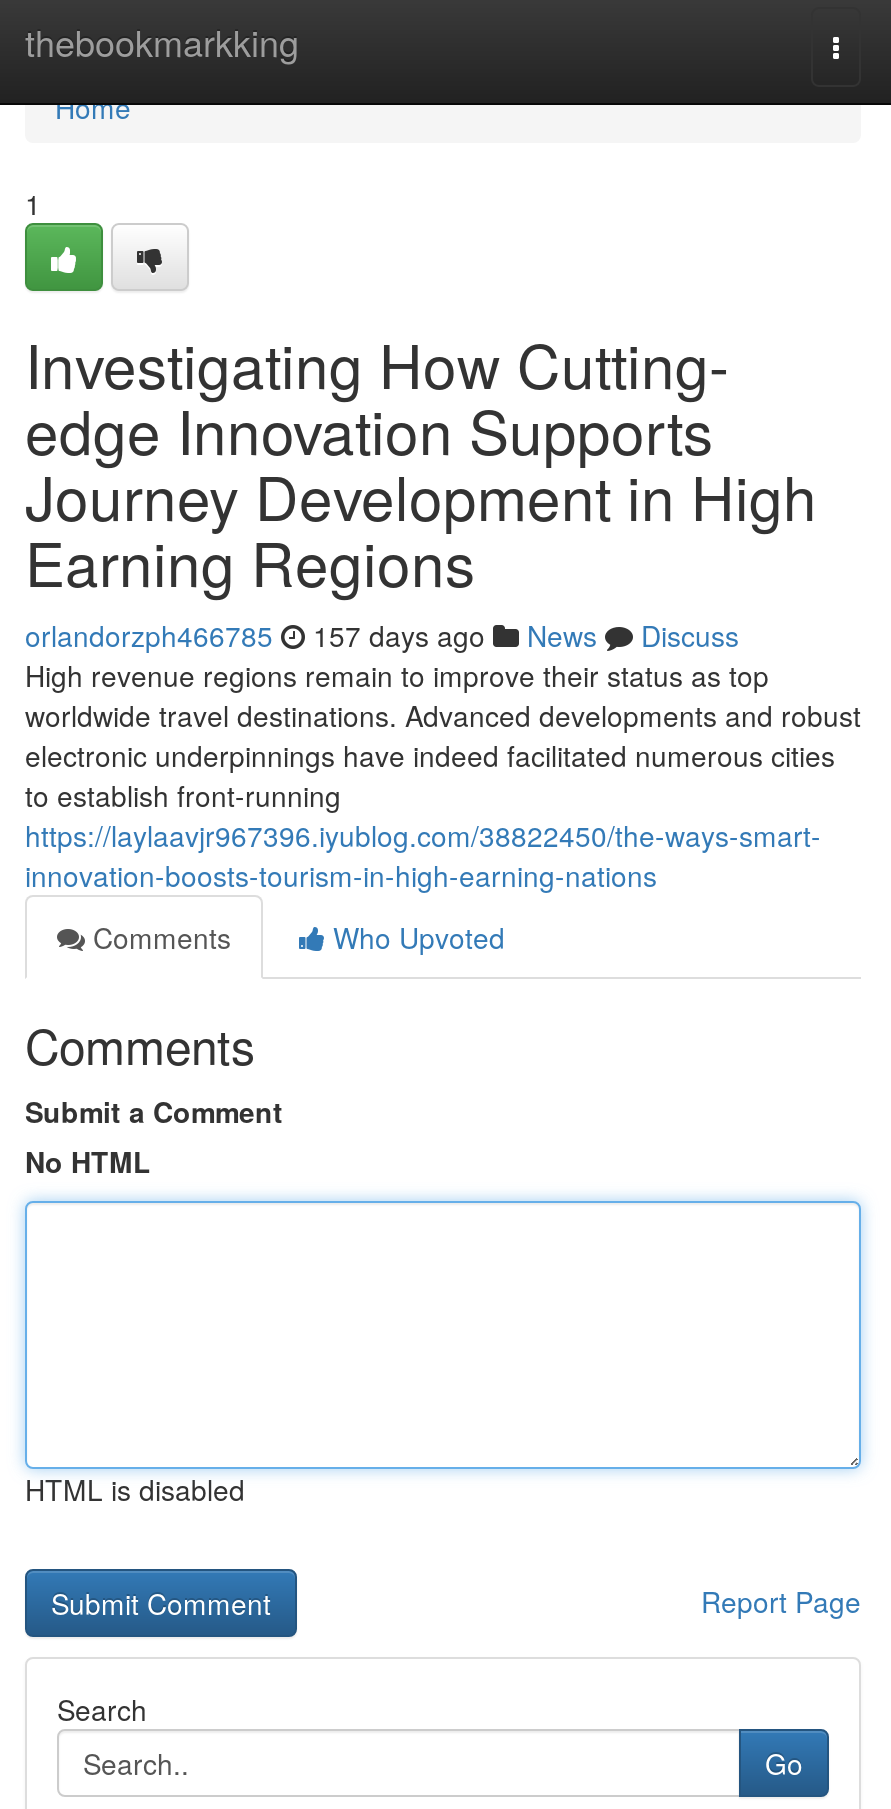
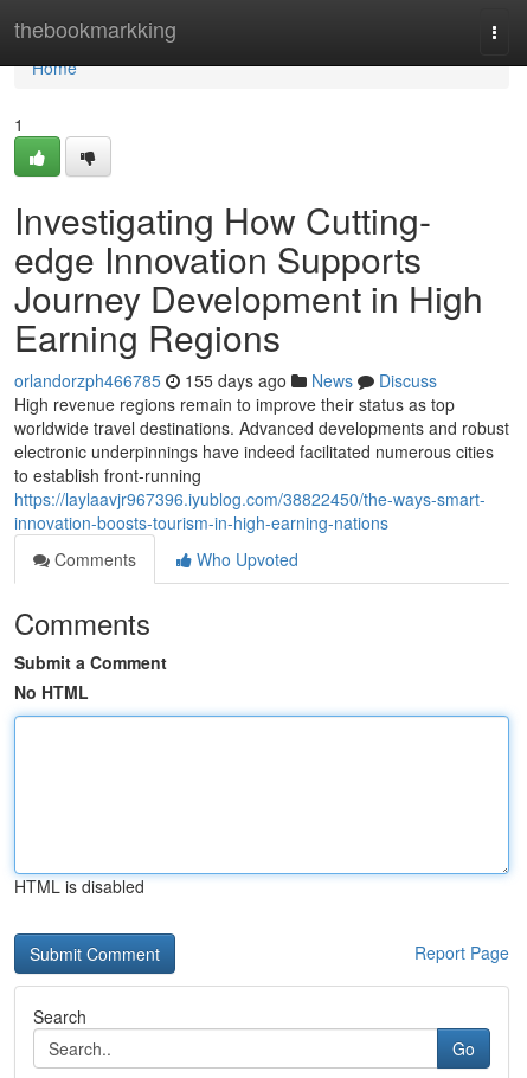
- orlandorzph466785 157 days ago News Discuss
+ orlandorzph466785 155 days ago News Discuss
